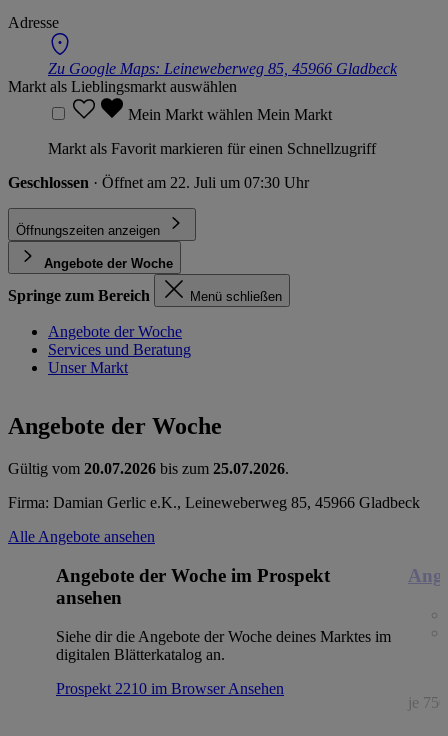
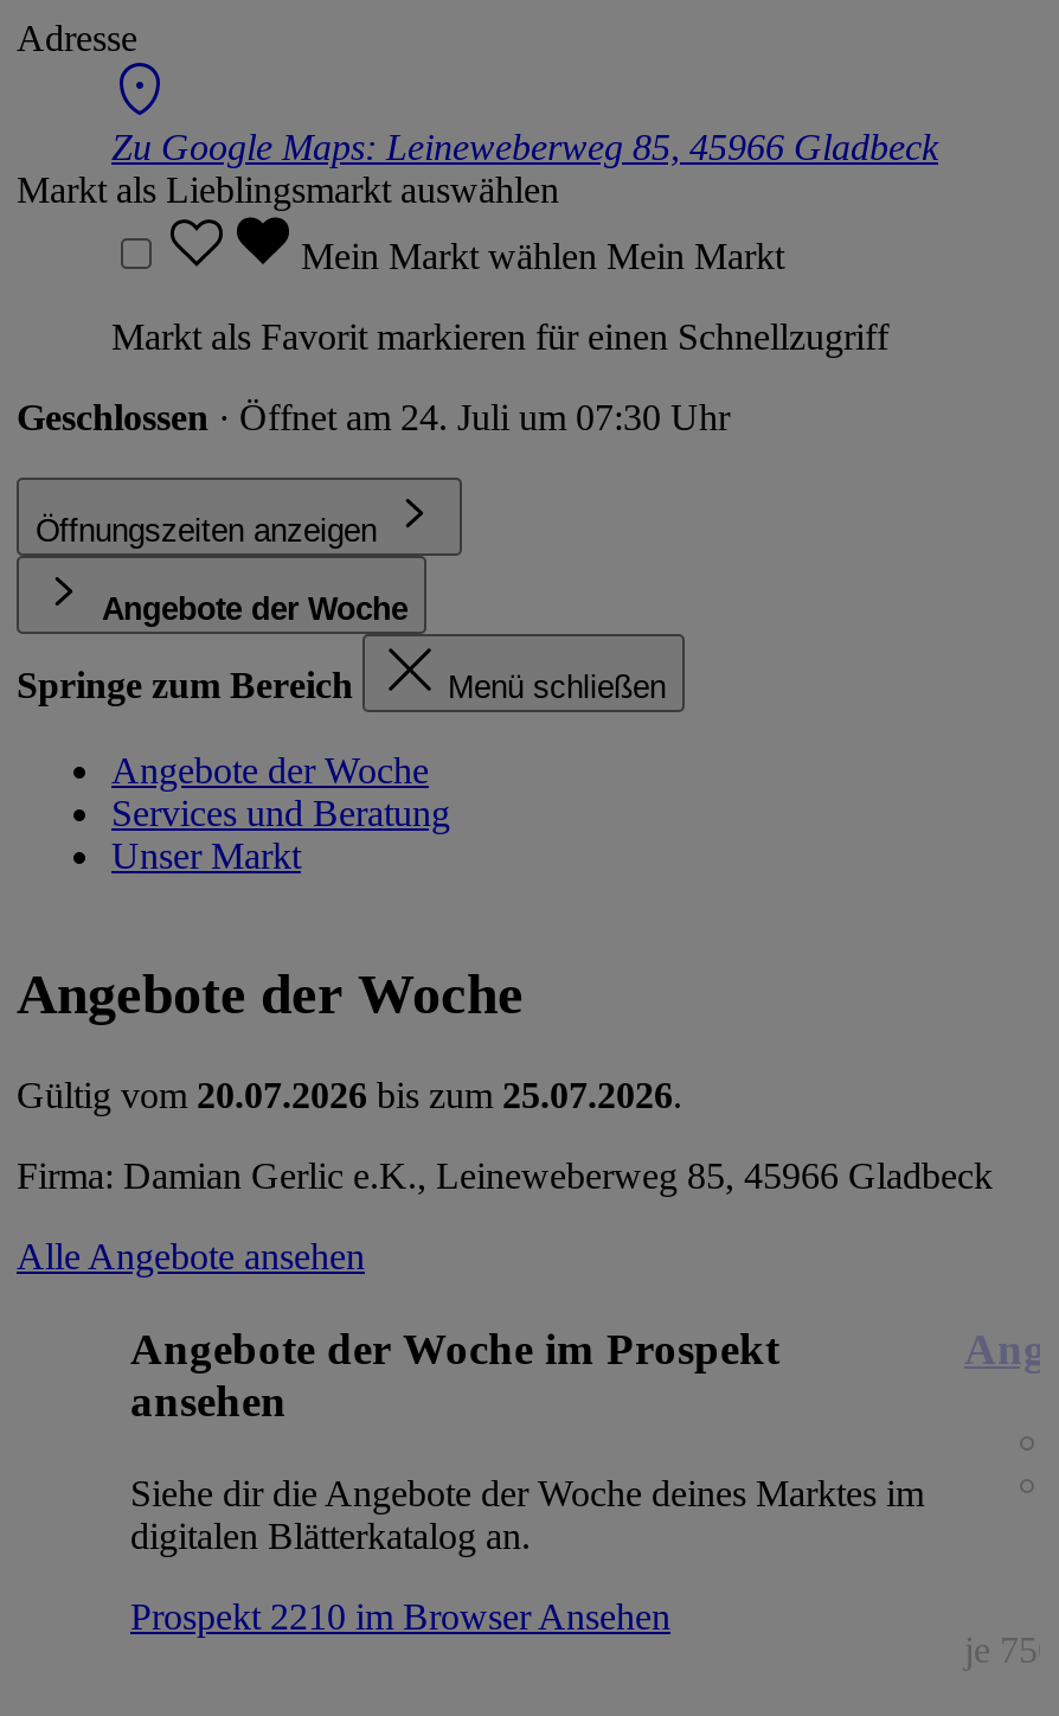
- Geschlossen · Öffnet am 22. Juli um 07:30 Uhr
+ Geschlossen · Öffnet am 24. Juli um 07:30 Uhr
